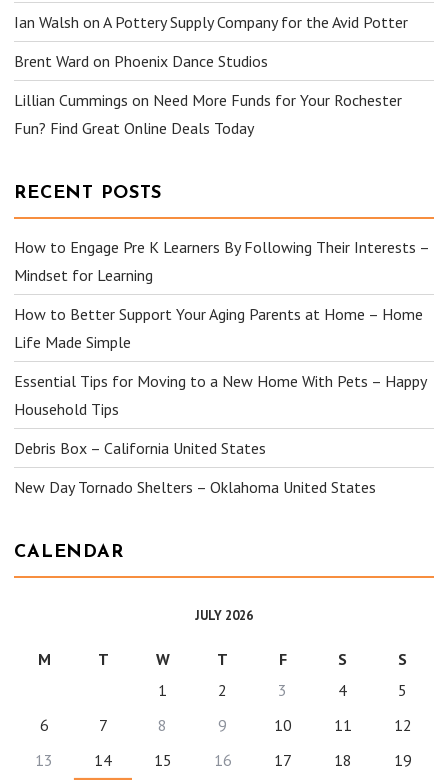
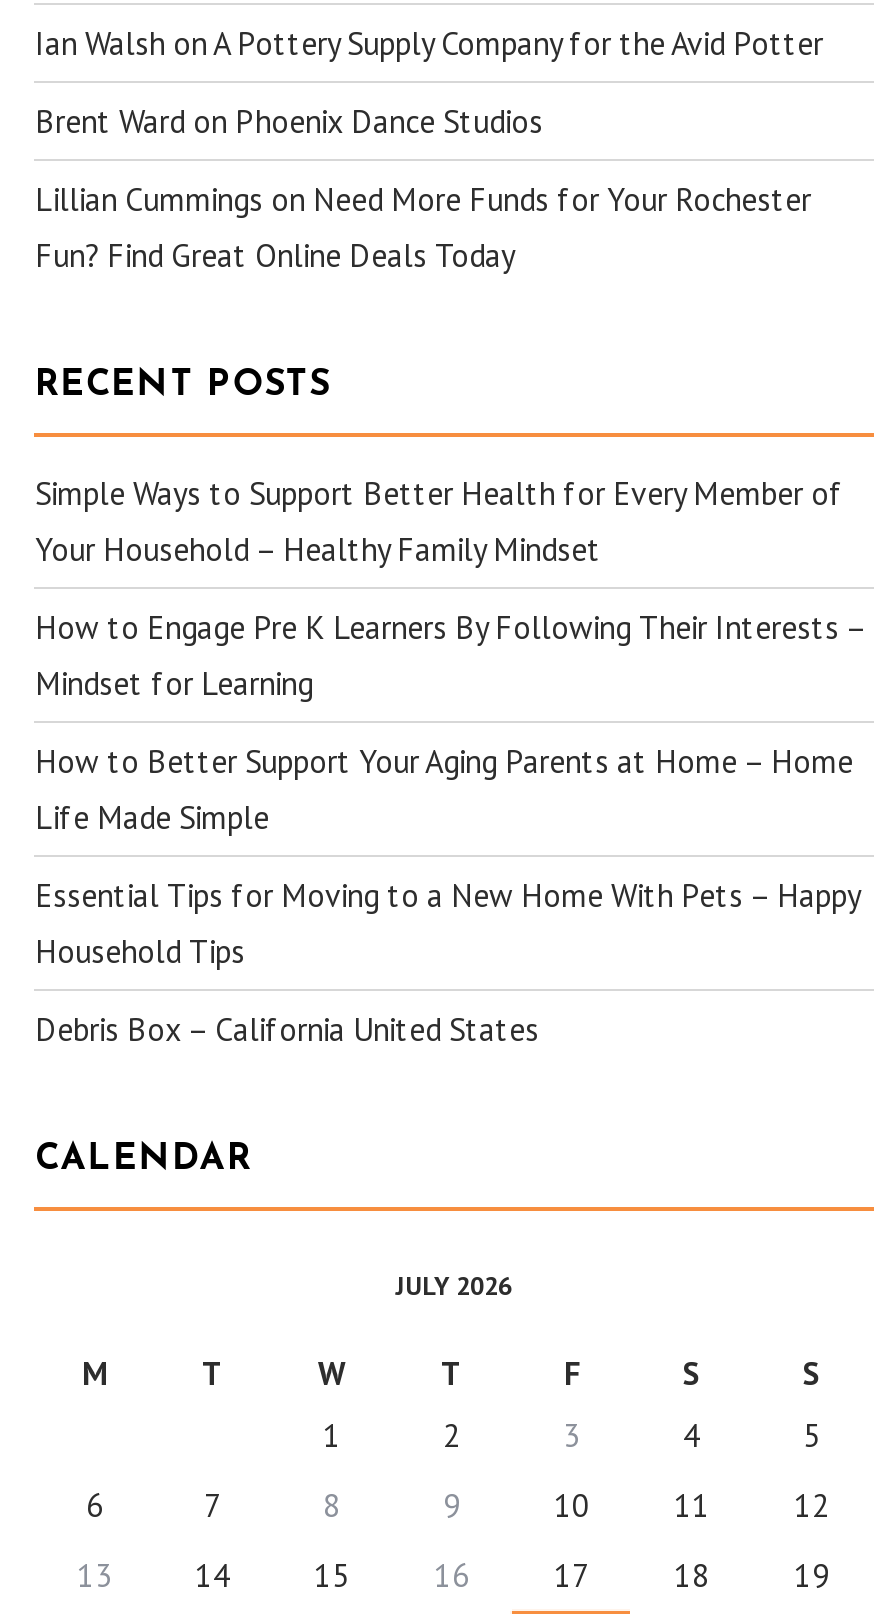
+ Simple Ways to Support Better Health for Every Member of
+ Your Household – Healthy Family Mindset

moved down: How to Engage Pre K Learners By Following Their Interests – | Mindset for Learning | How to Better Support Your Aging Parents at Home – Home | Life Made Simple | Essential Tips for Moving to a New Home With Pets – Happy | Household Tips | Debris Box – California United States

- New Day Tornado Shelters – Oklahoma United States
